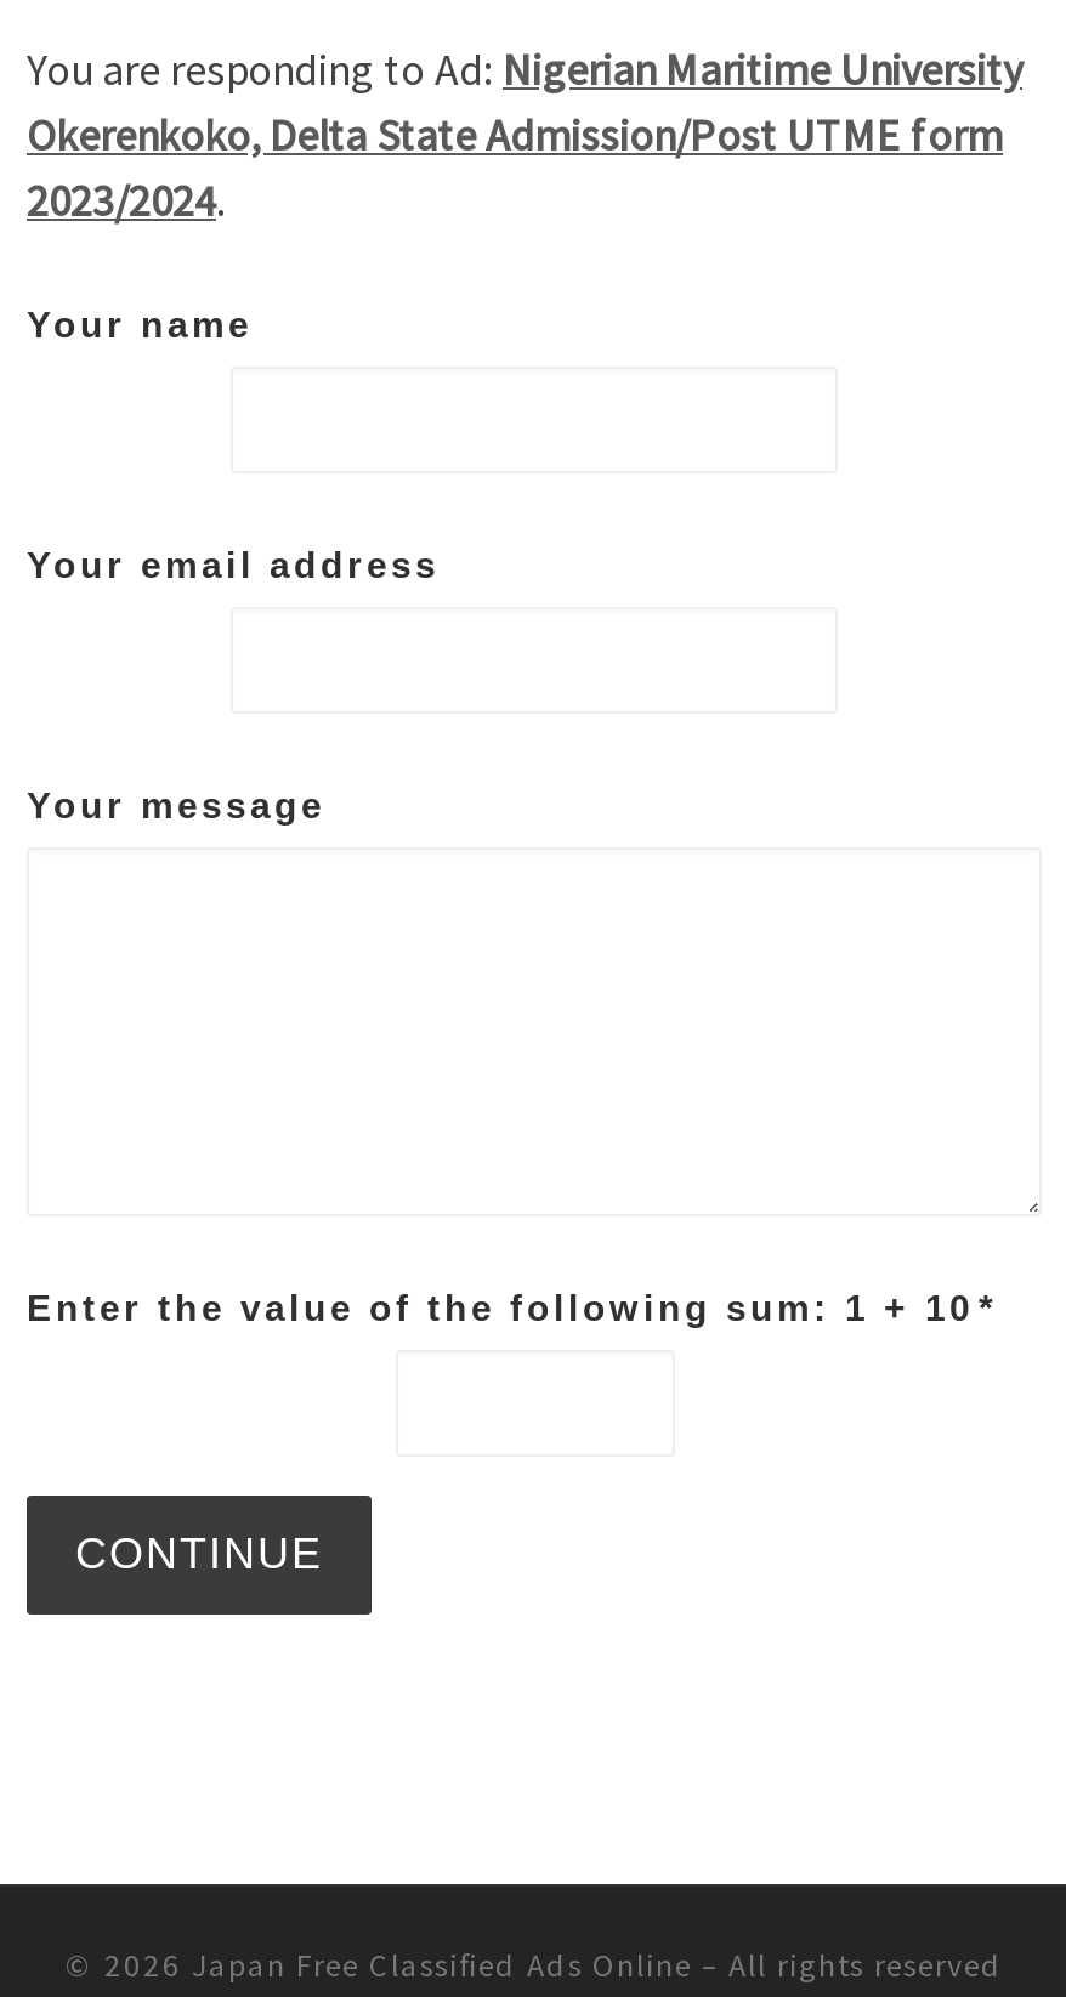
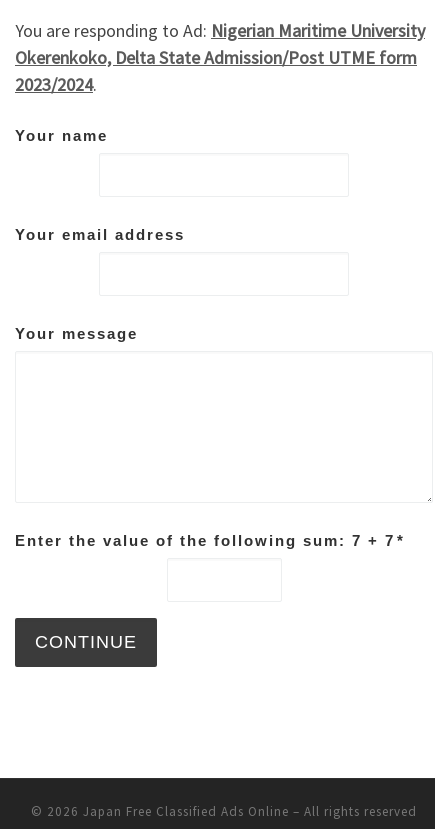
- Enter the value of the following sum: 1 + 10 *
+ Enter the value of the following sum: 7 + 7 *
